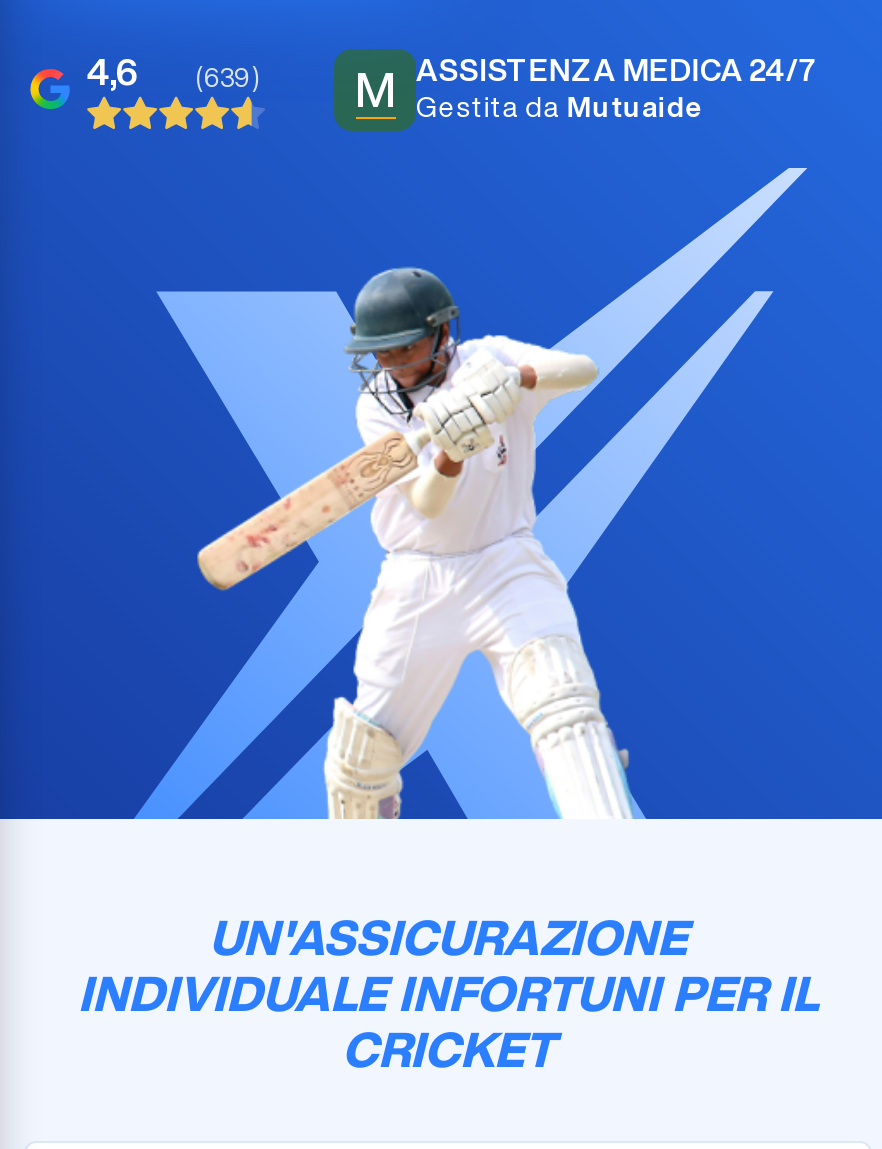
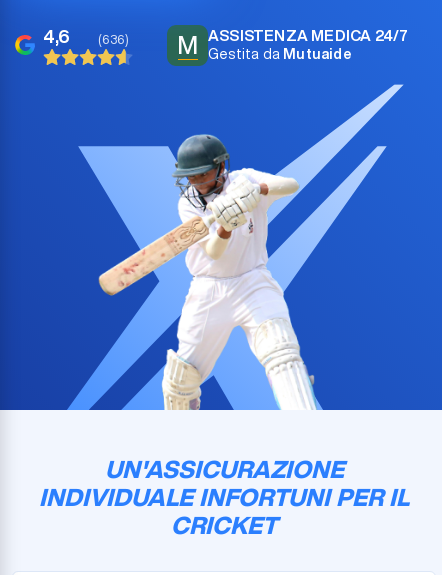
- (639)
+ (636)
